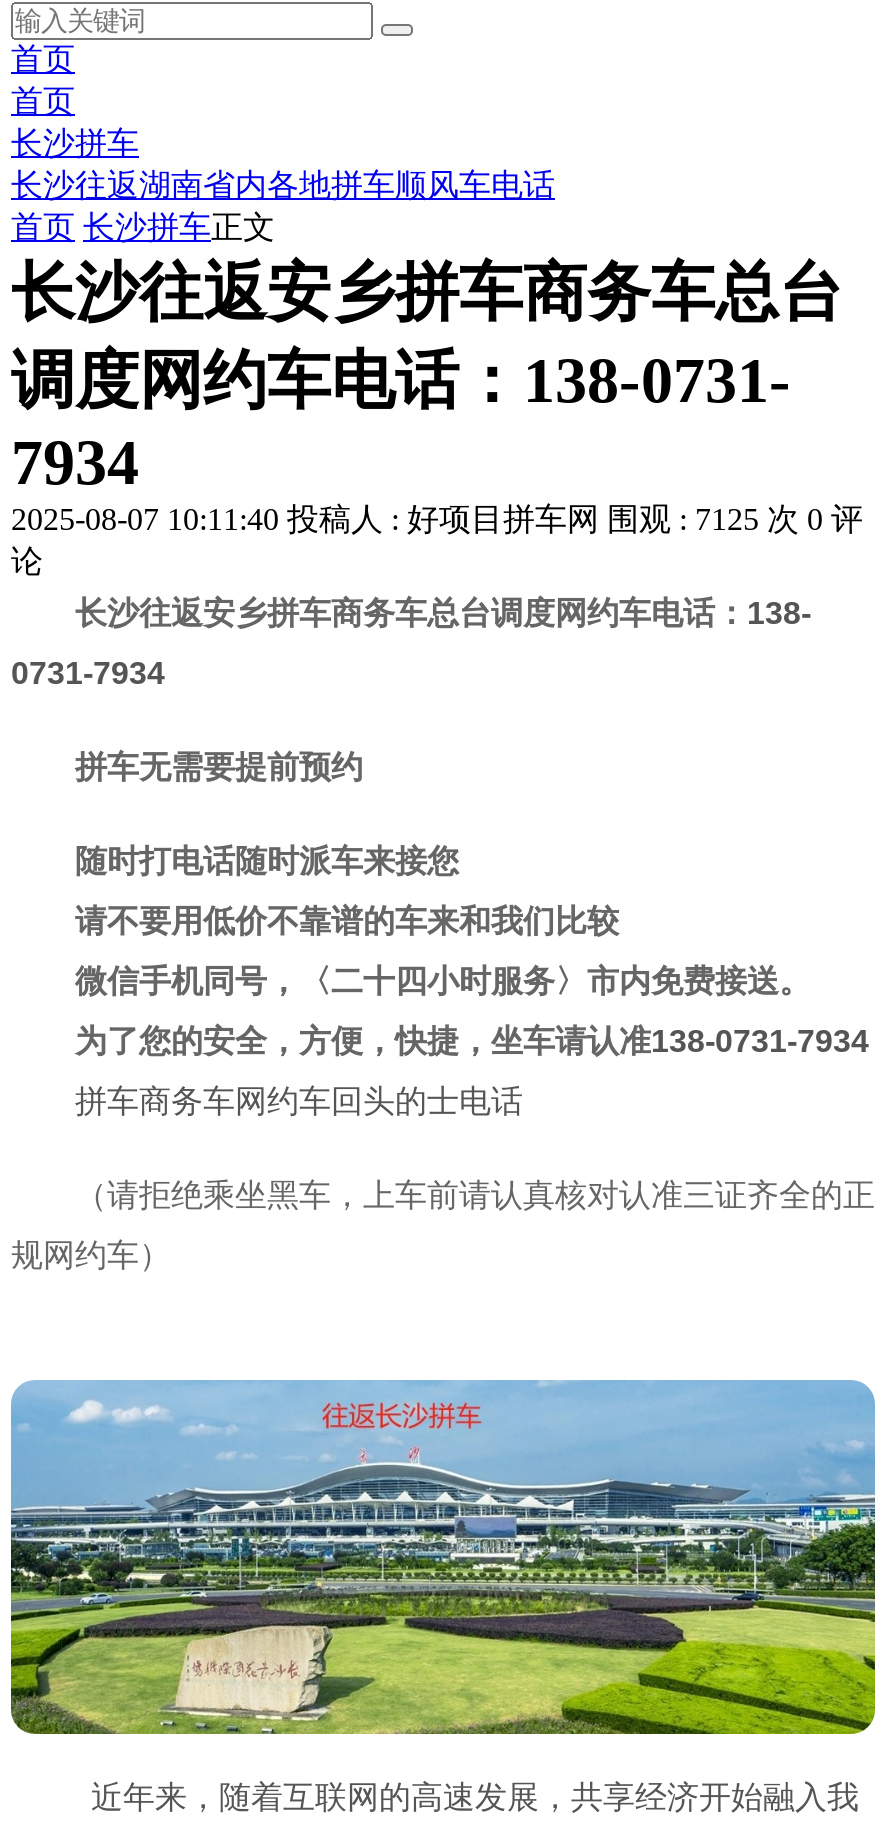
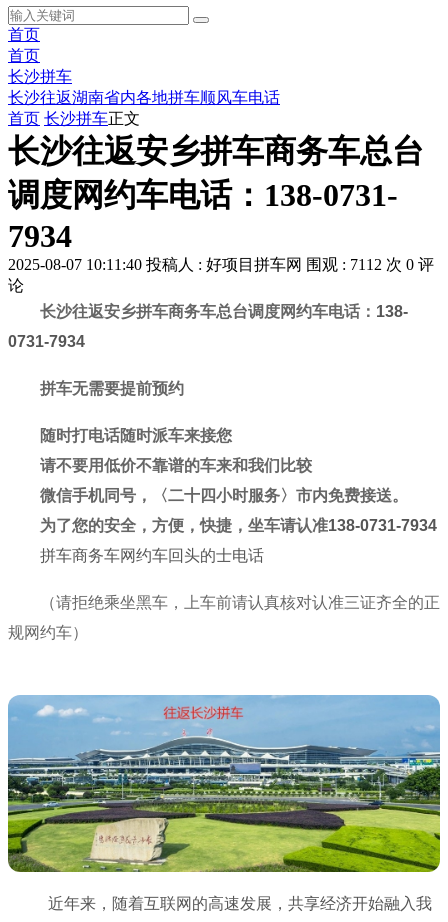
- 2025-08-07 10:11:40 投稿人 : 好项目拼车网 围观 : 7125 次 0 评
+ 2025-08-07 10:11:40 投稿人 : 好项目拼车网 围观 : 7112 次 0 评
